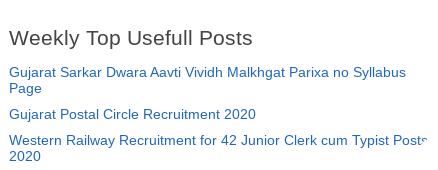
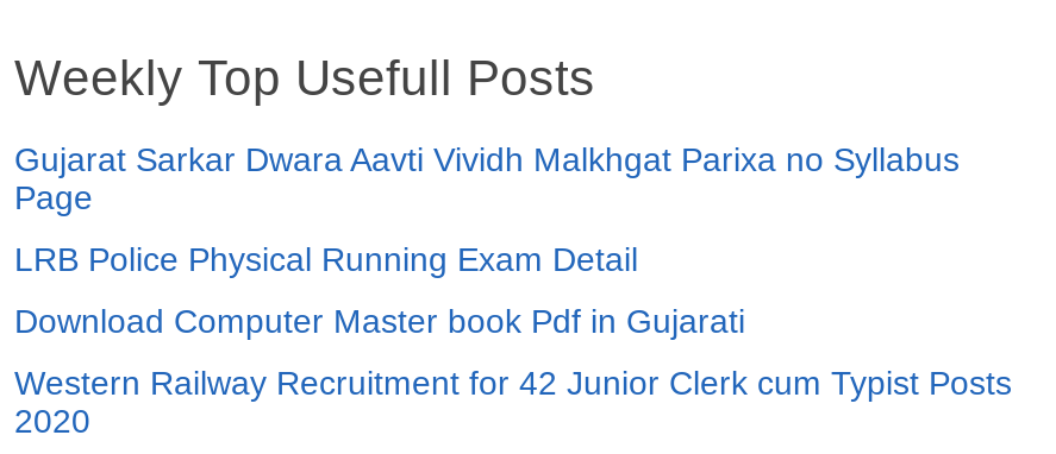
- Gujarat Postal Circle Recruitment 2020
+ LRB Police Physical Running Exam Detail
+ Download Computer Master book Pdf in Gujarati
